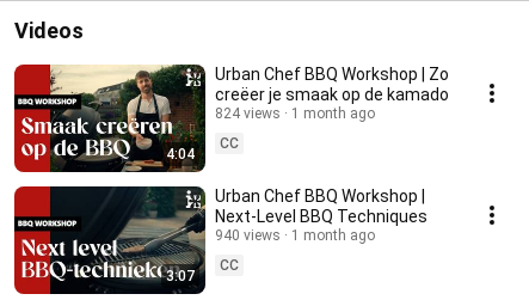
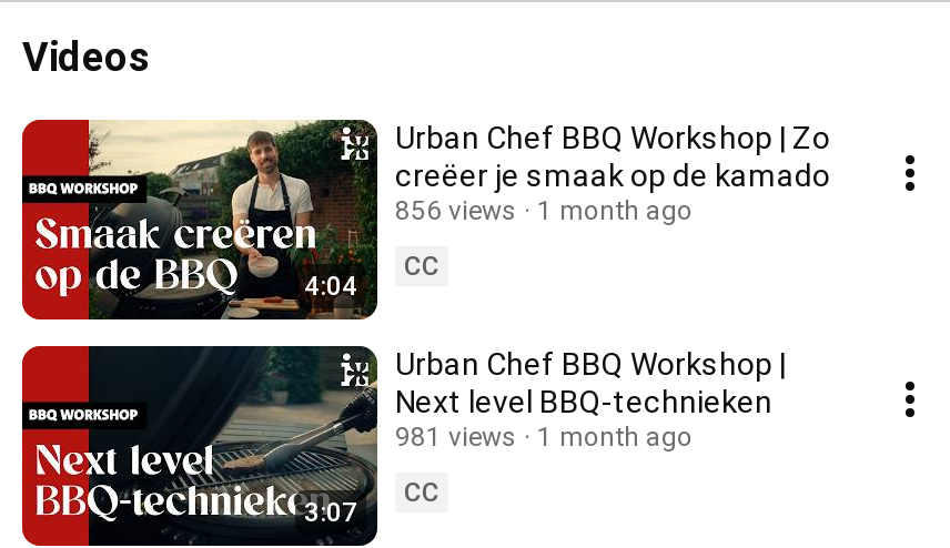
- 824 views 1 month ago
+ 856 views 1 month ago

- Next-Level BBQ Techniques
- 940 views
+ Next level BBQ-technieken
+ 981 views
